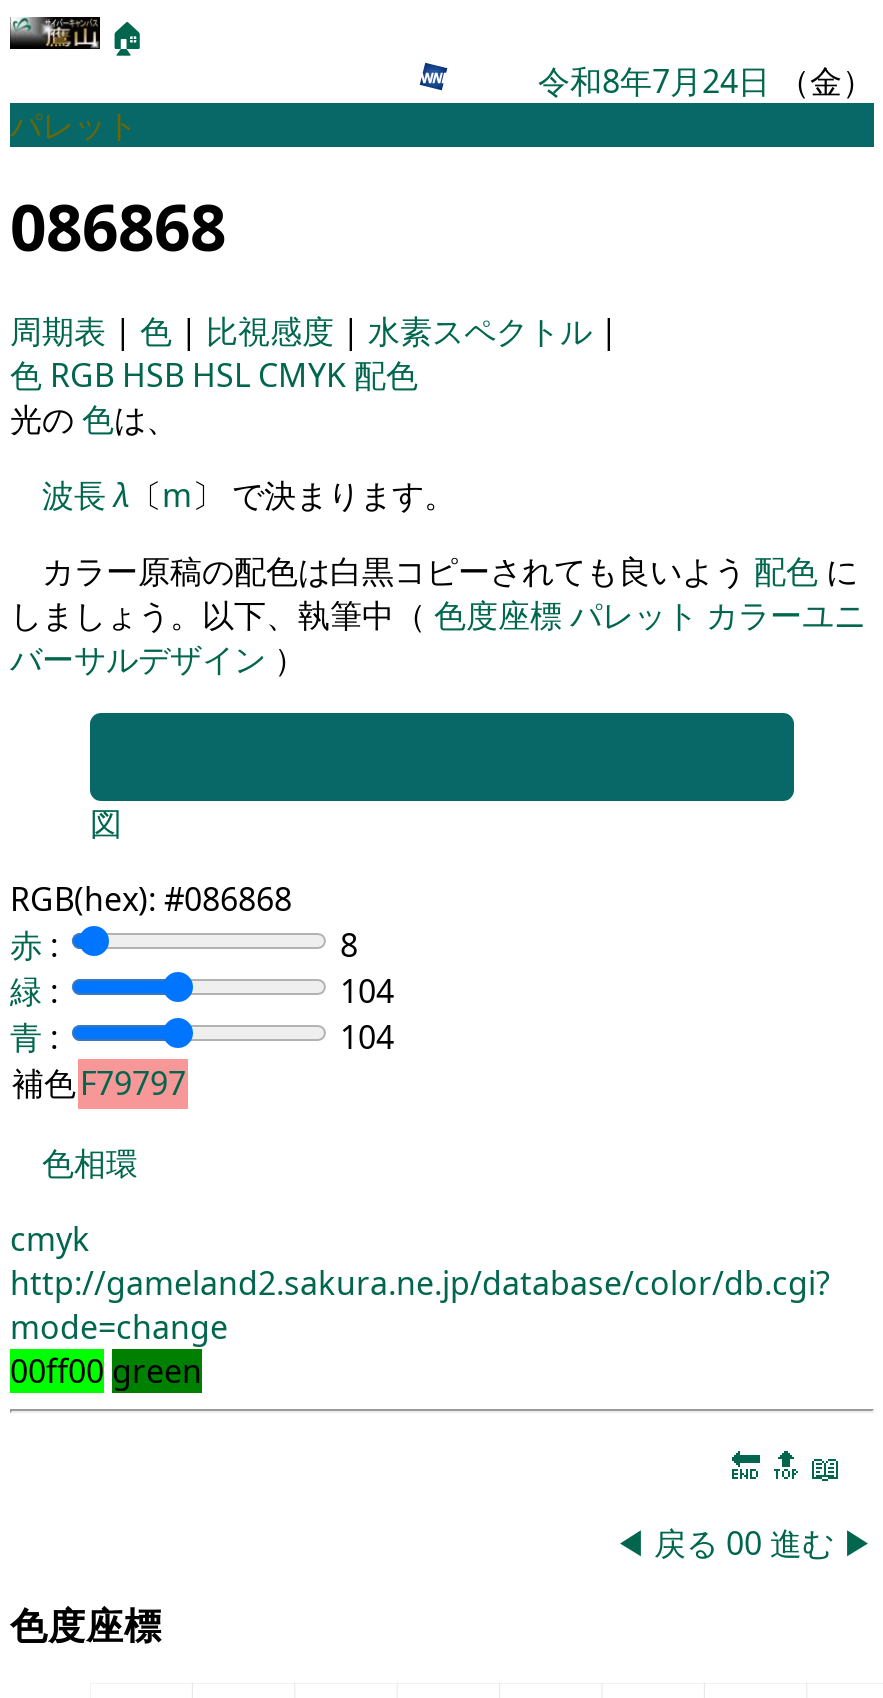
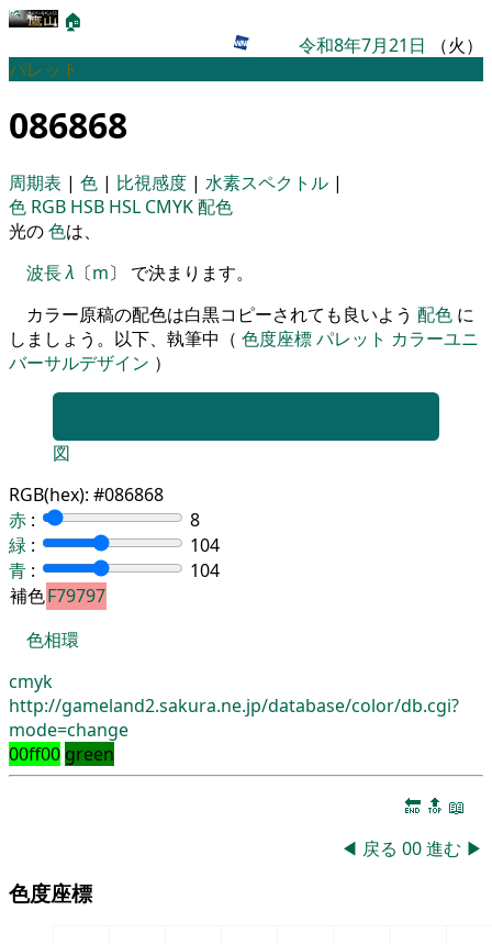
- 令和8年7月24日（金）
+ 令和8年7月21日（火）
